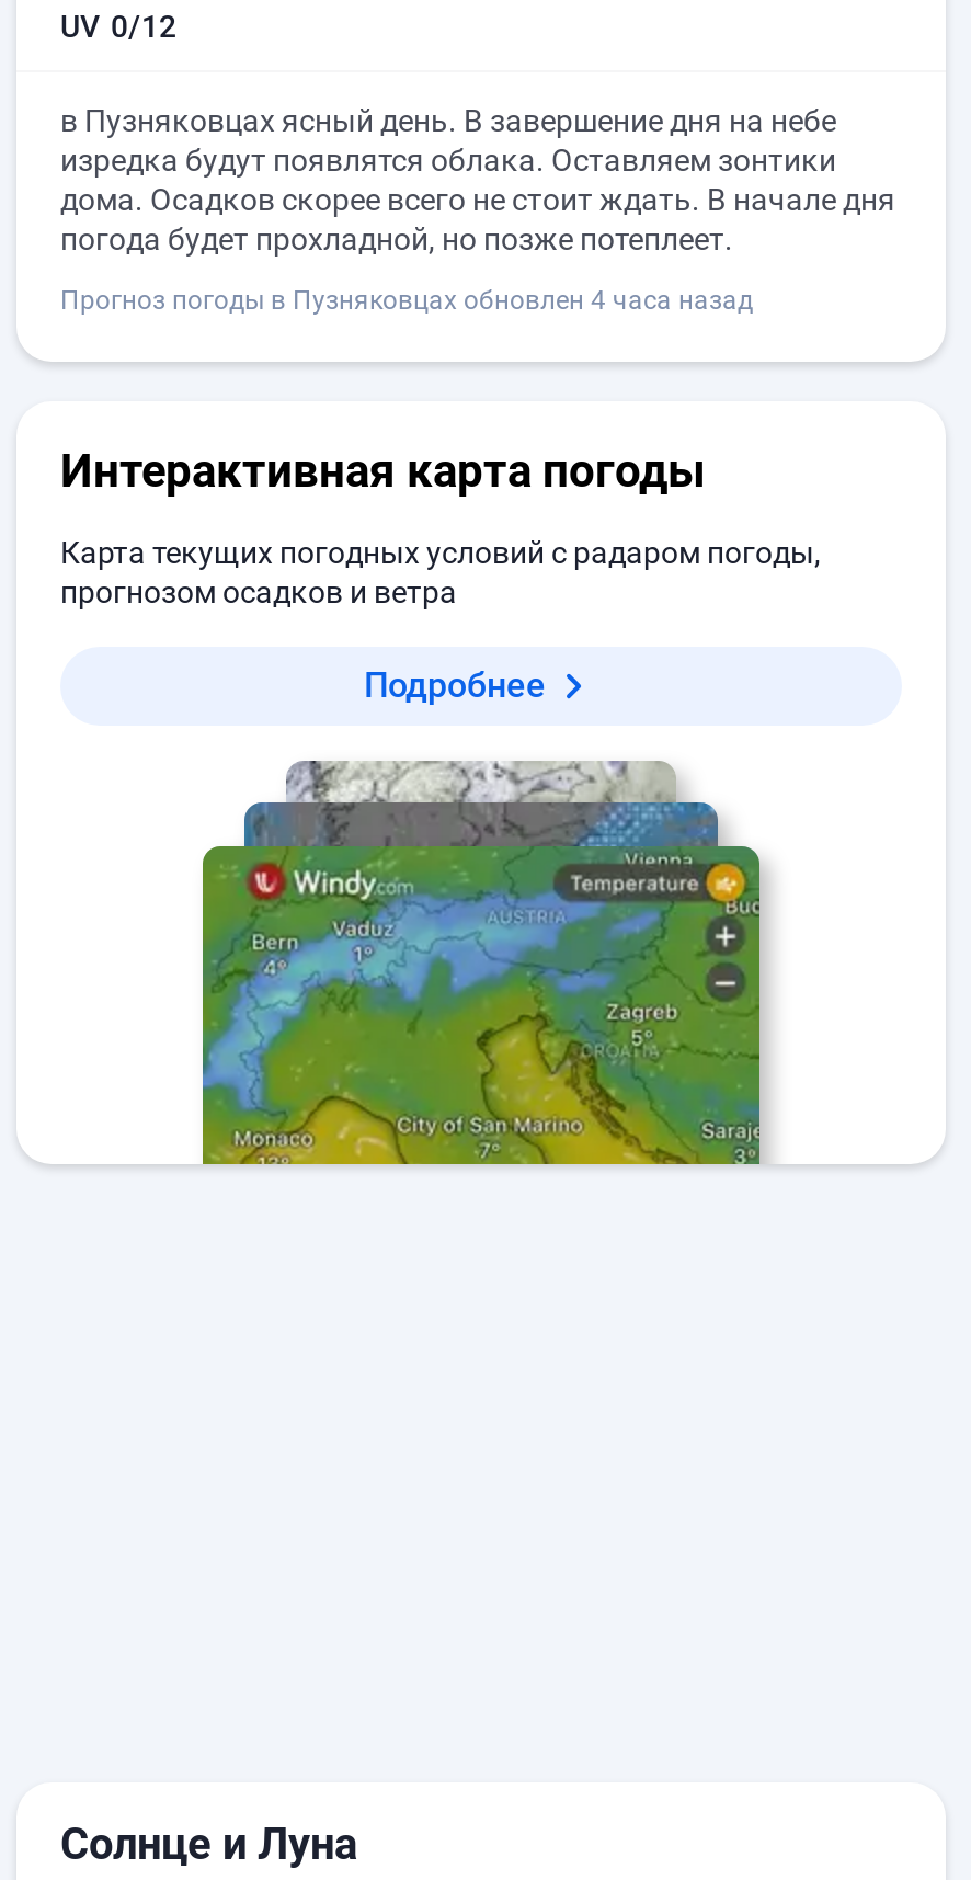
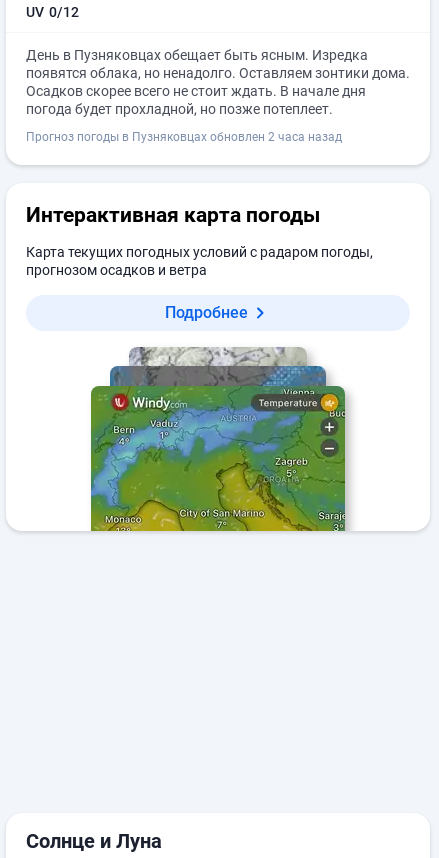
- в Пузняковцах ясный день. В завершение дня на небе
- изредка будут появлятся облака. Оставляем зонтики
- дома. Осадков скорее всего не стоит ждать. В начале дня
+ День в Пузняковцах обещает быть ясным. Изредка
+ появятся облака, но ненадолго. Оставляем зонтики дома.
+ Осадков скорее всего не стоит ждать. В начале дня

- Прогноз погоды в Пузняковцах обновлен 4 часа назад
+ Прогноз погоды в Пузняковцах обновлен 2 часа назад
